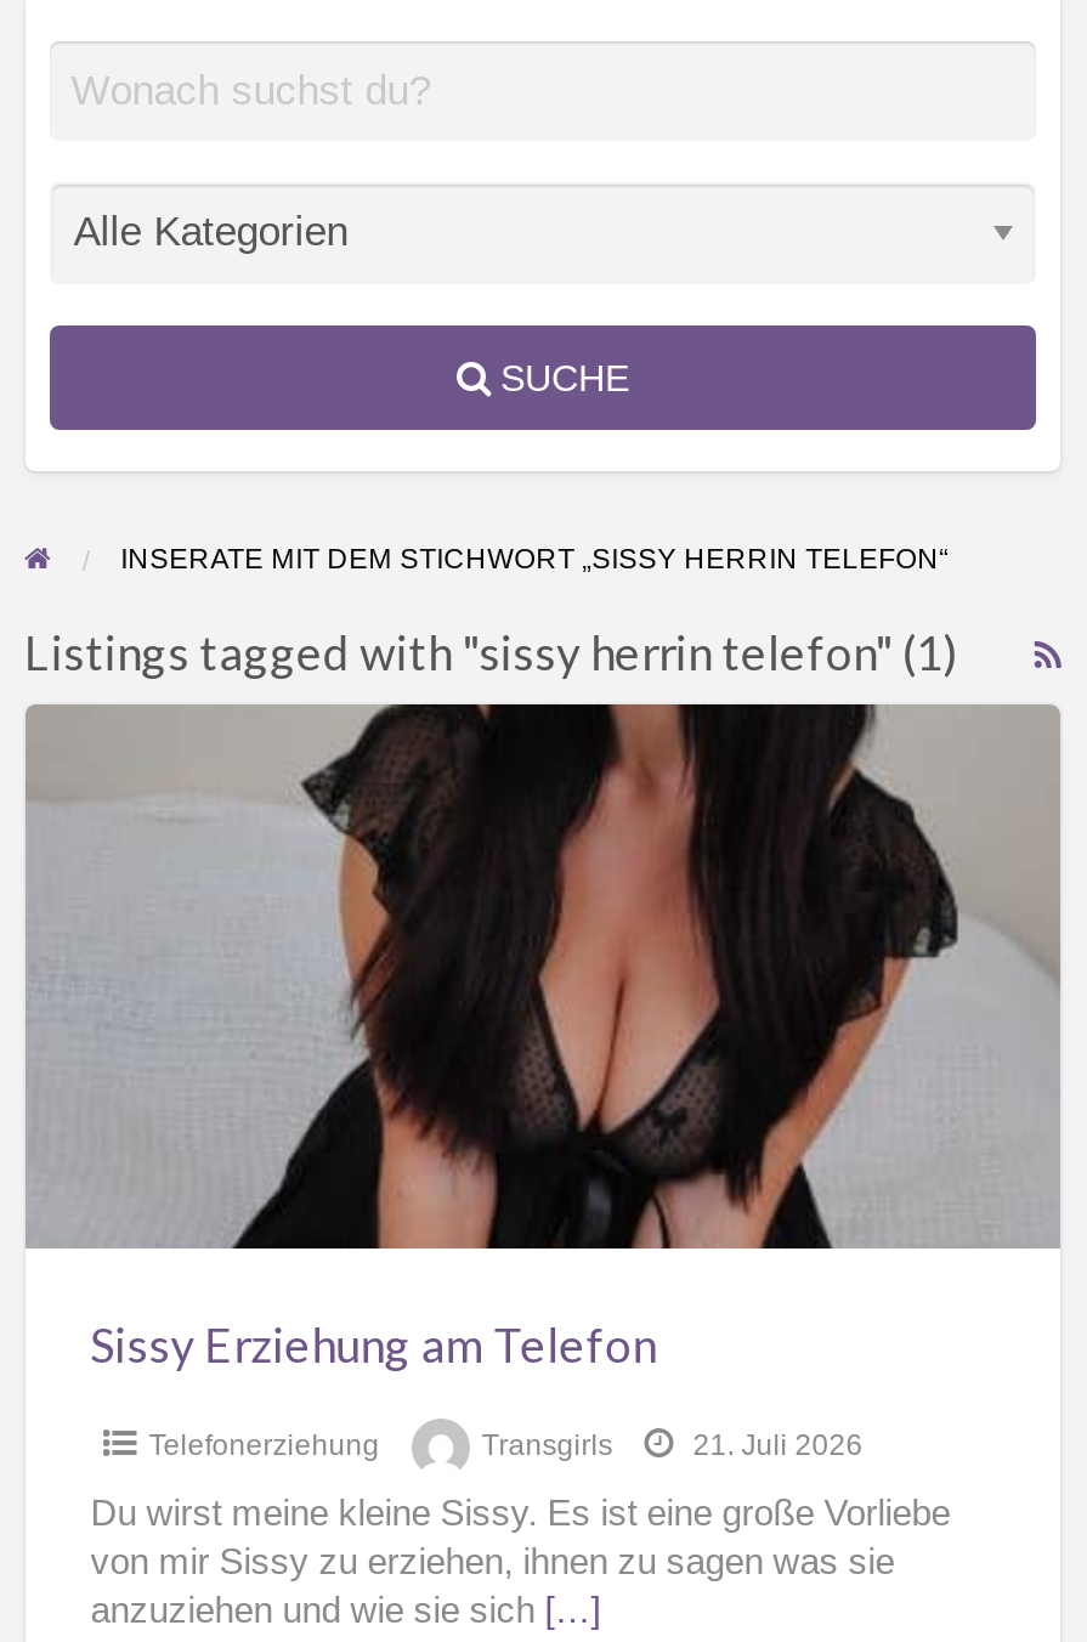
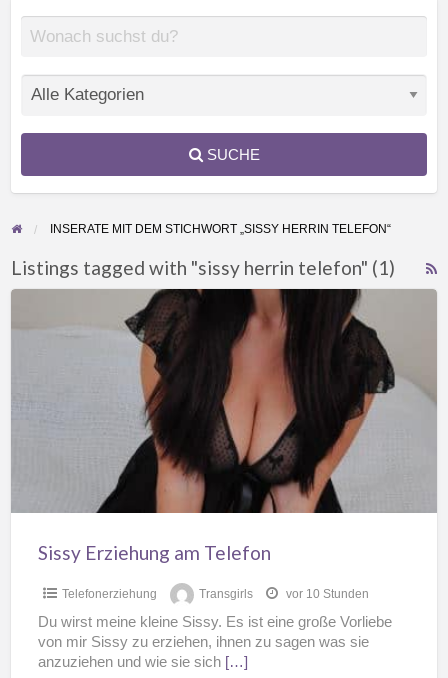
- 21. Juli 2026
+ vor 10 Stunden
